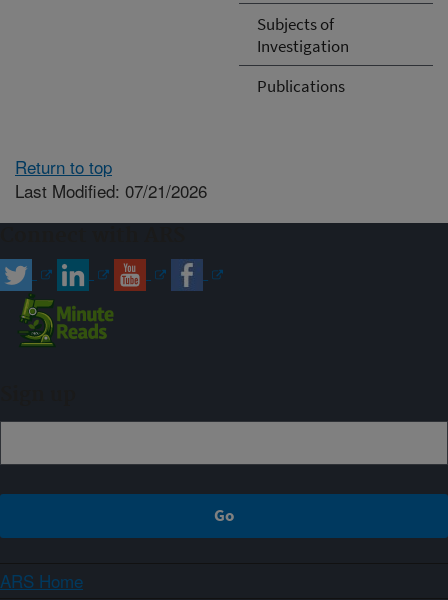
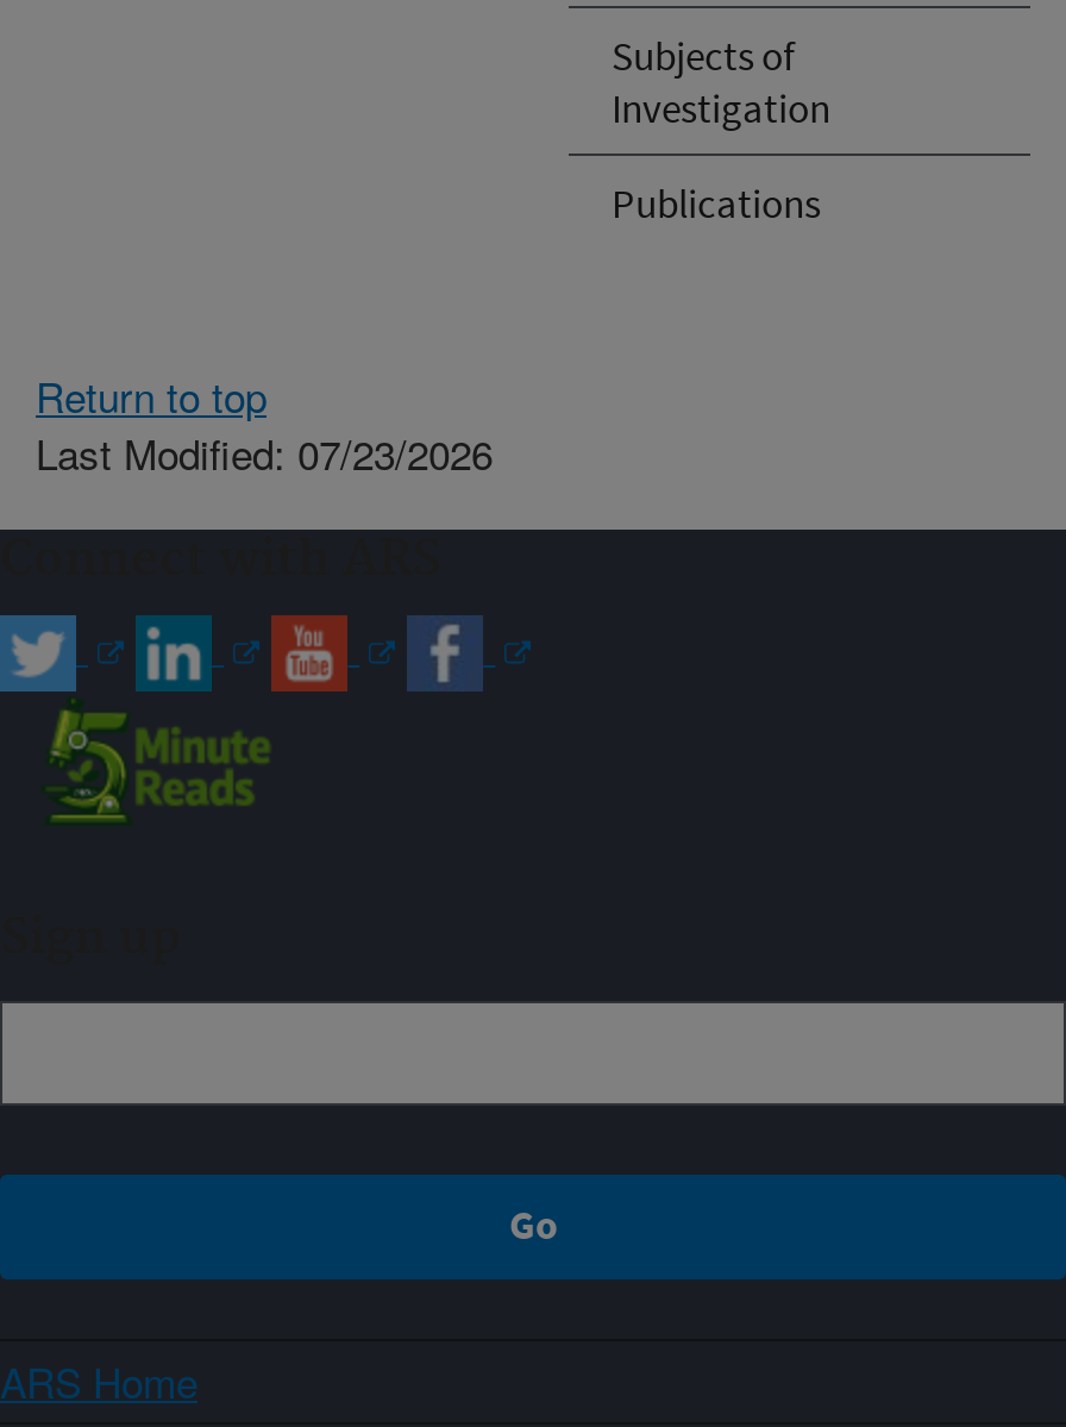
- Last Modified: 07/21/2026
+ Last Modified: 07/23/2026
